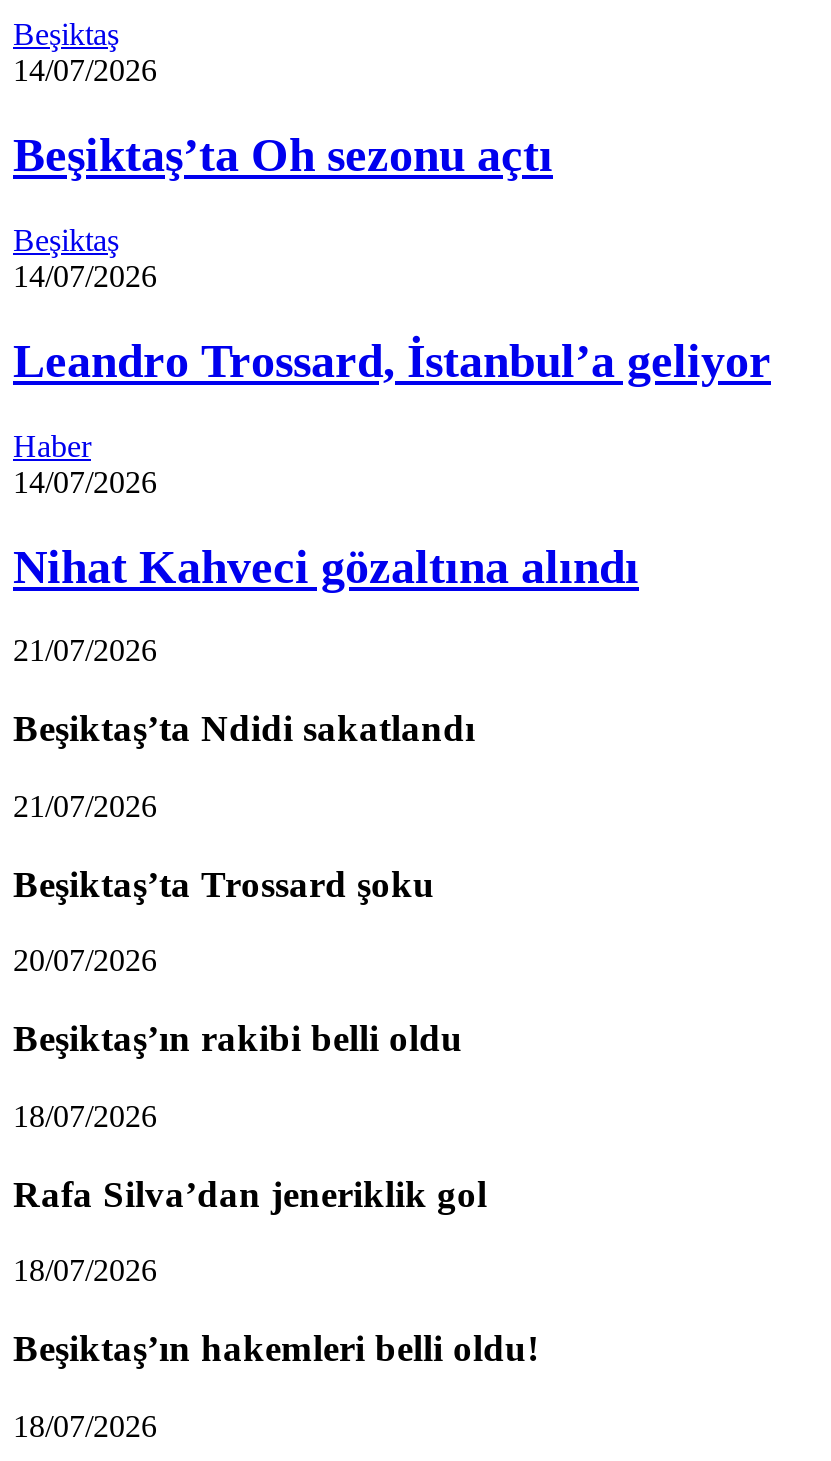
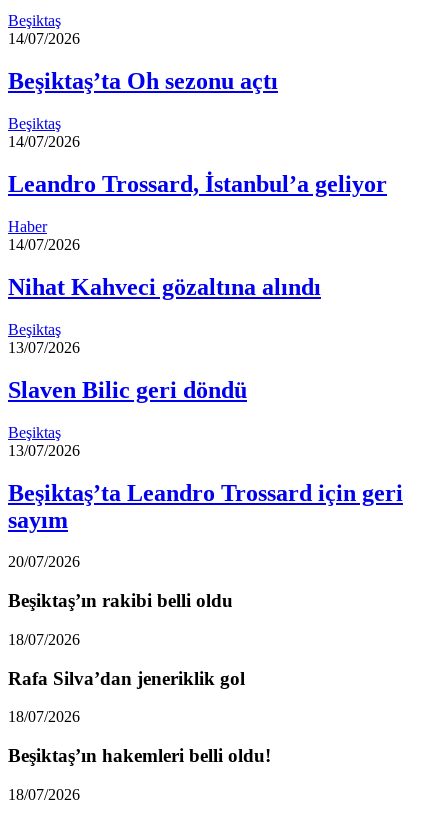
- 21/07/2026
+ Beşiktaş
+ 13/07/2026

- Beşiktaş’ta Ndidi sakatlandı
+ Slaven Bilic geri döndü

- 21/07/2026
+ Beşiktaş
+ 13/07/2026

- Beşiktaş’ta Trossard şoku
+ Beşiktaş’ta Leandro Trossard için geri
+ sayım
